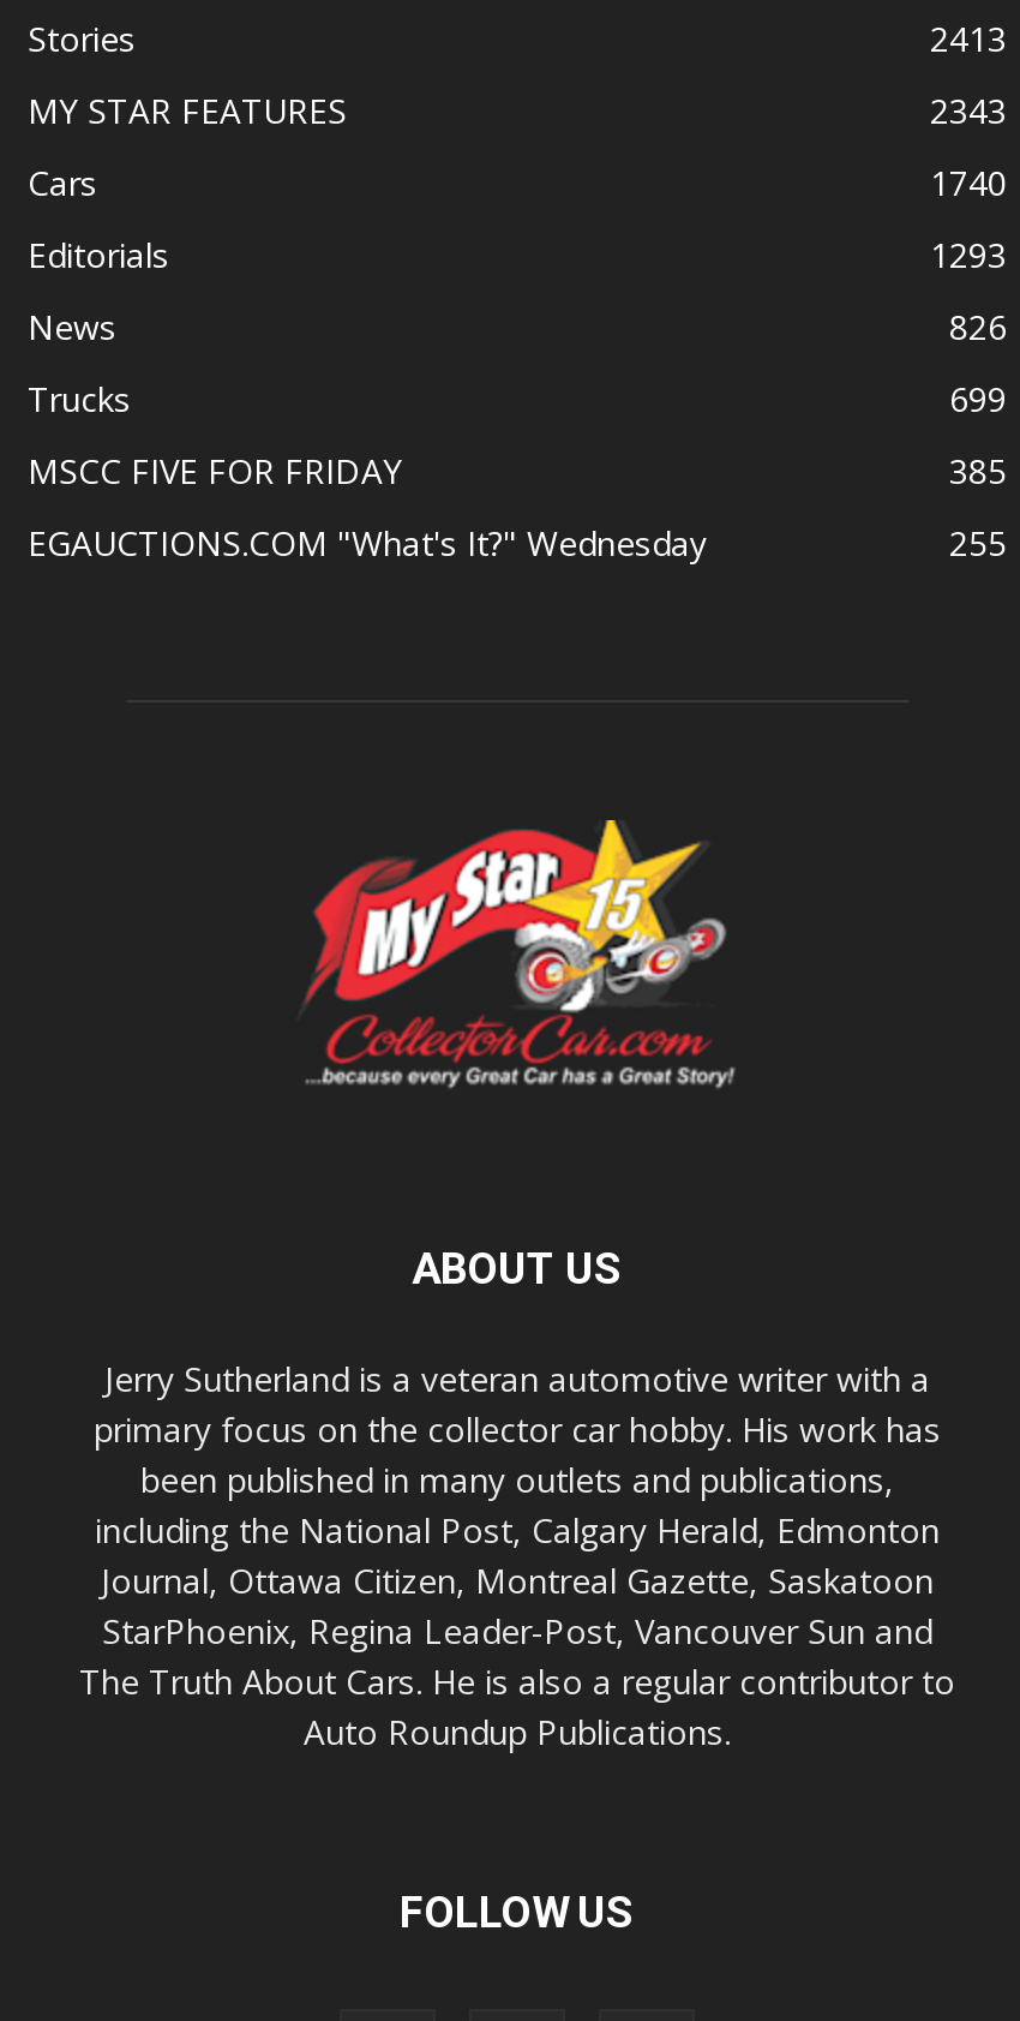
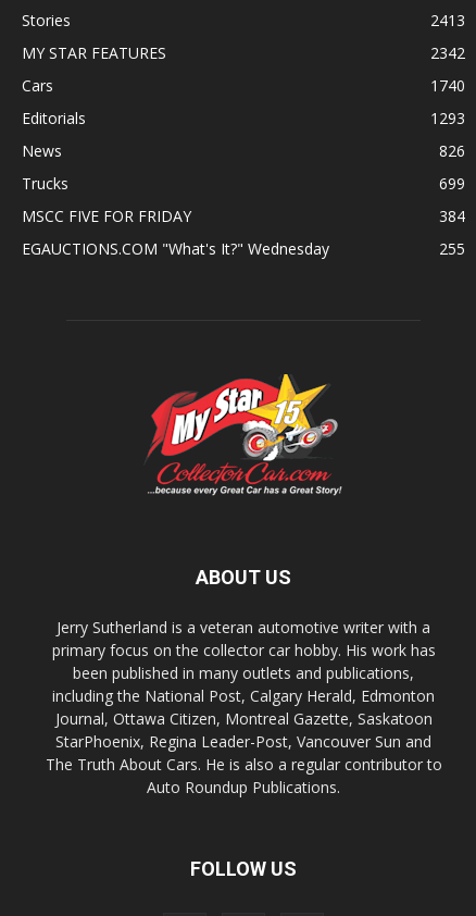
- 2343
+ 2342

- 385
+ 384
